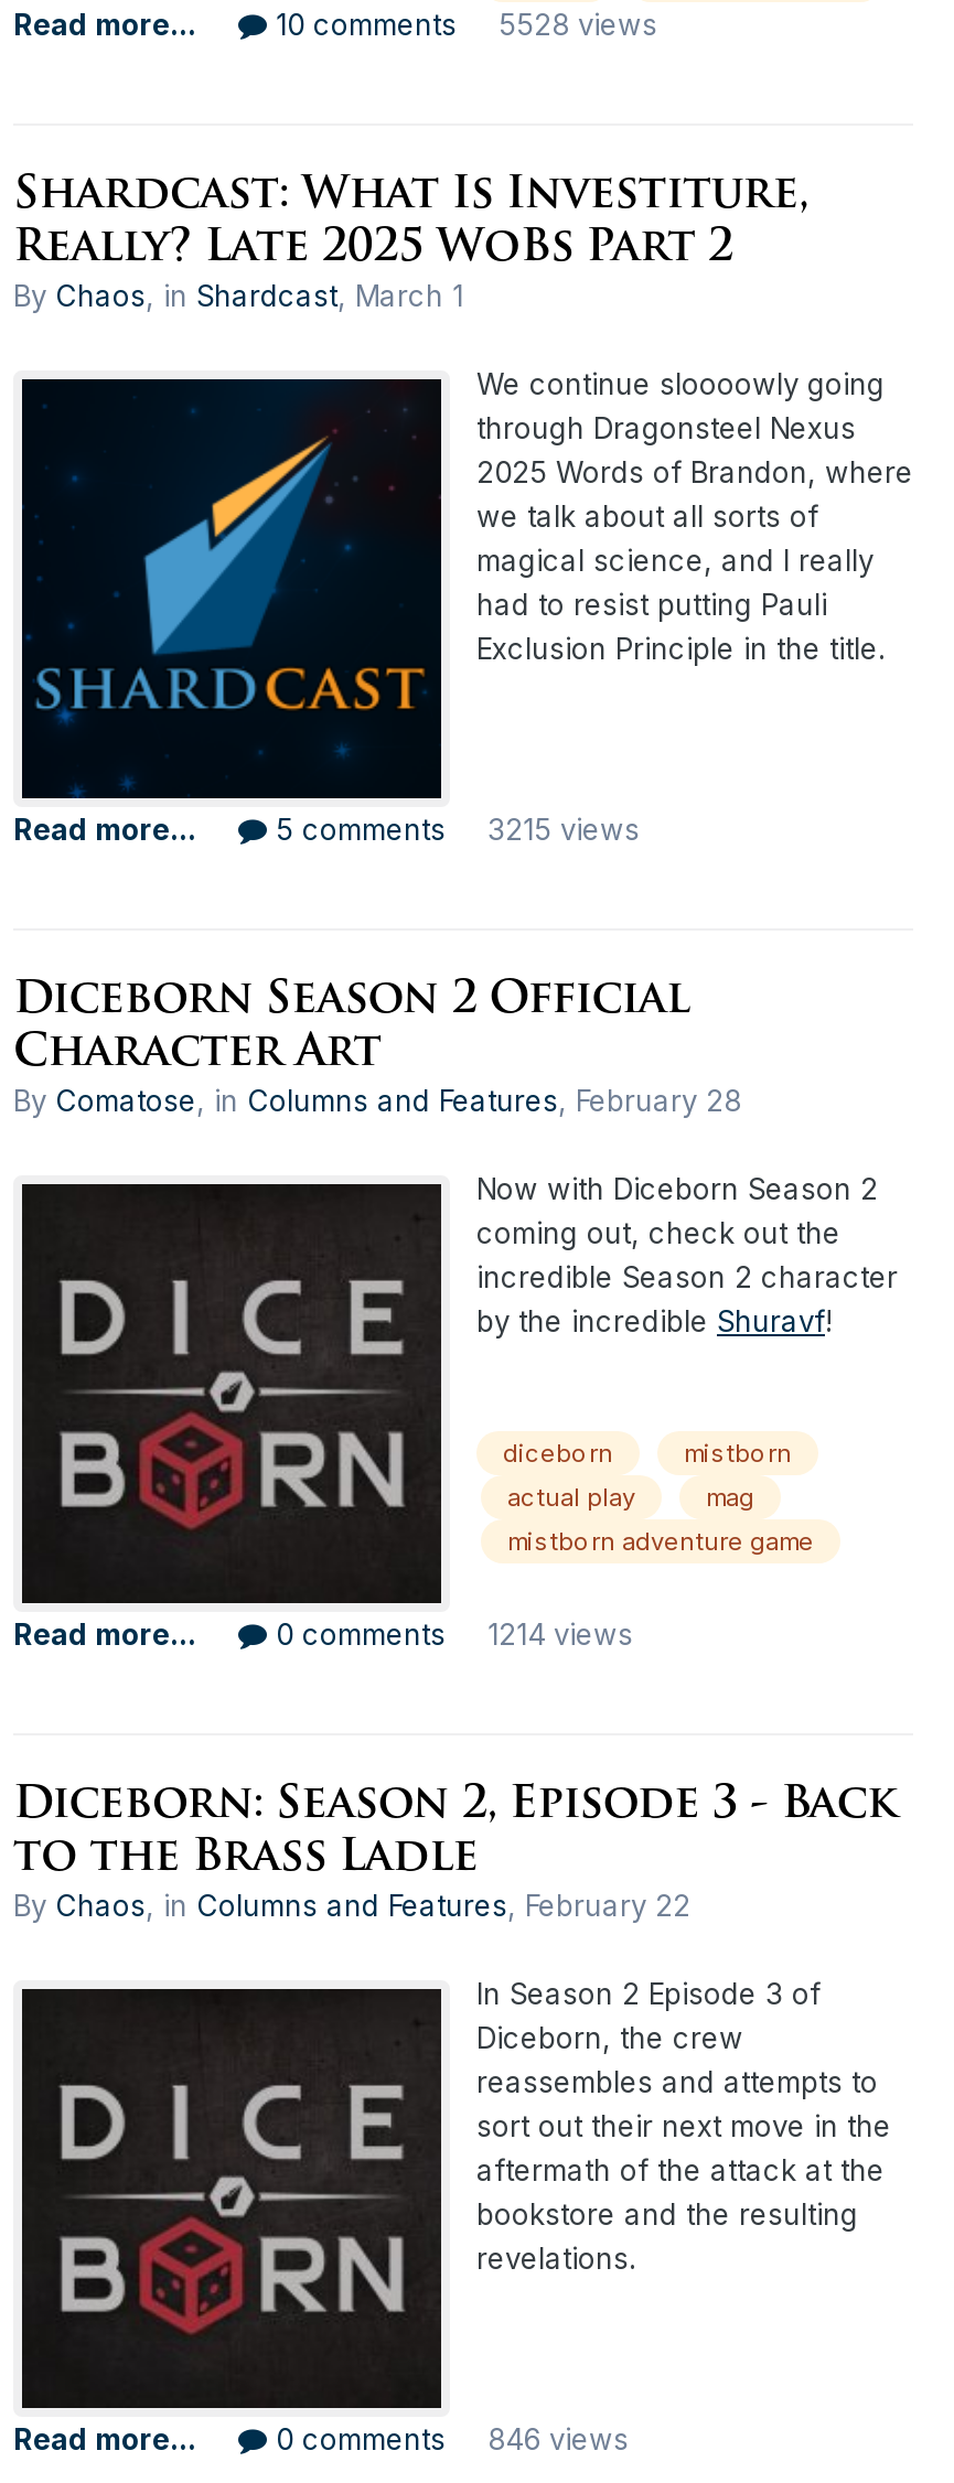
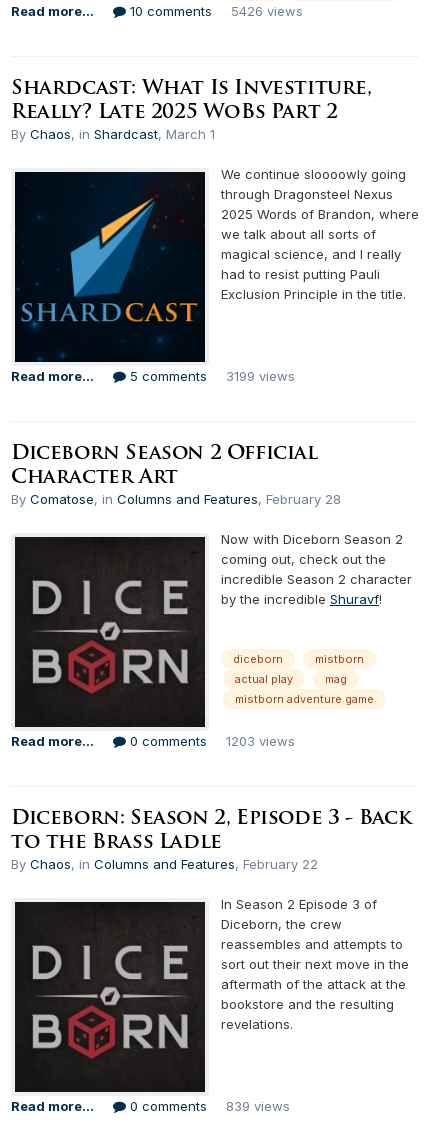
- Read more... 10 comments 5528 views
+ Read more... 10 comments 5426 views

- Read more... 5 comments 3215 views
+ Read more... 5 comments 3199 views

- Read more... 0 comments 1214 views
+ Read more... 0 comments 1203 views

- Read more... 0 comments 846 views
+ Read more... 0 comments 839 views
